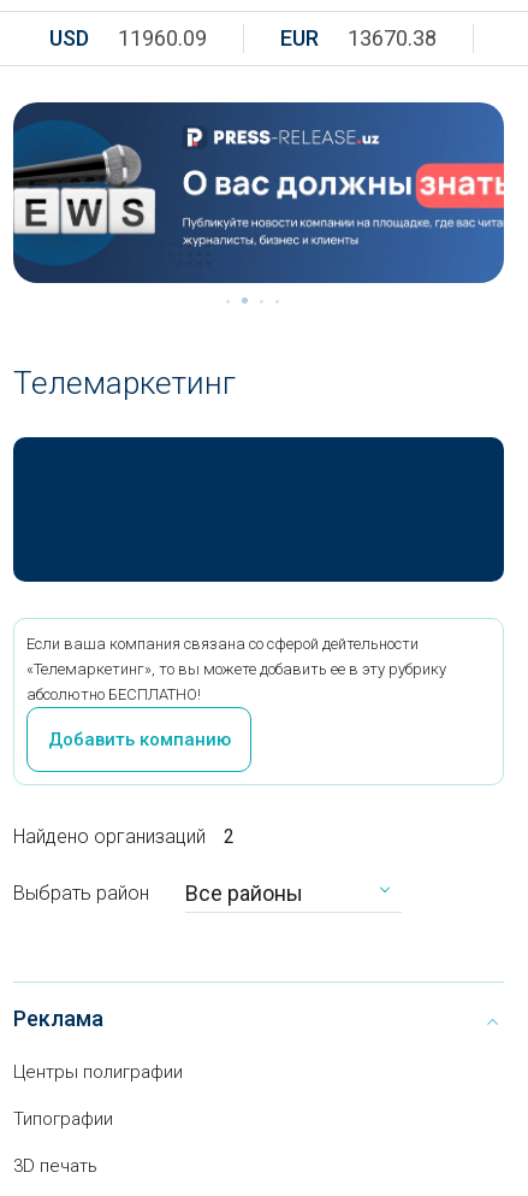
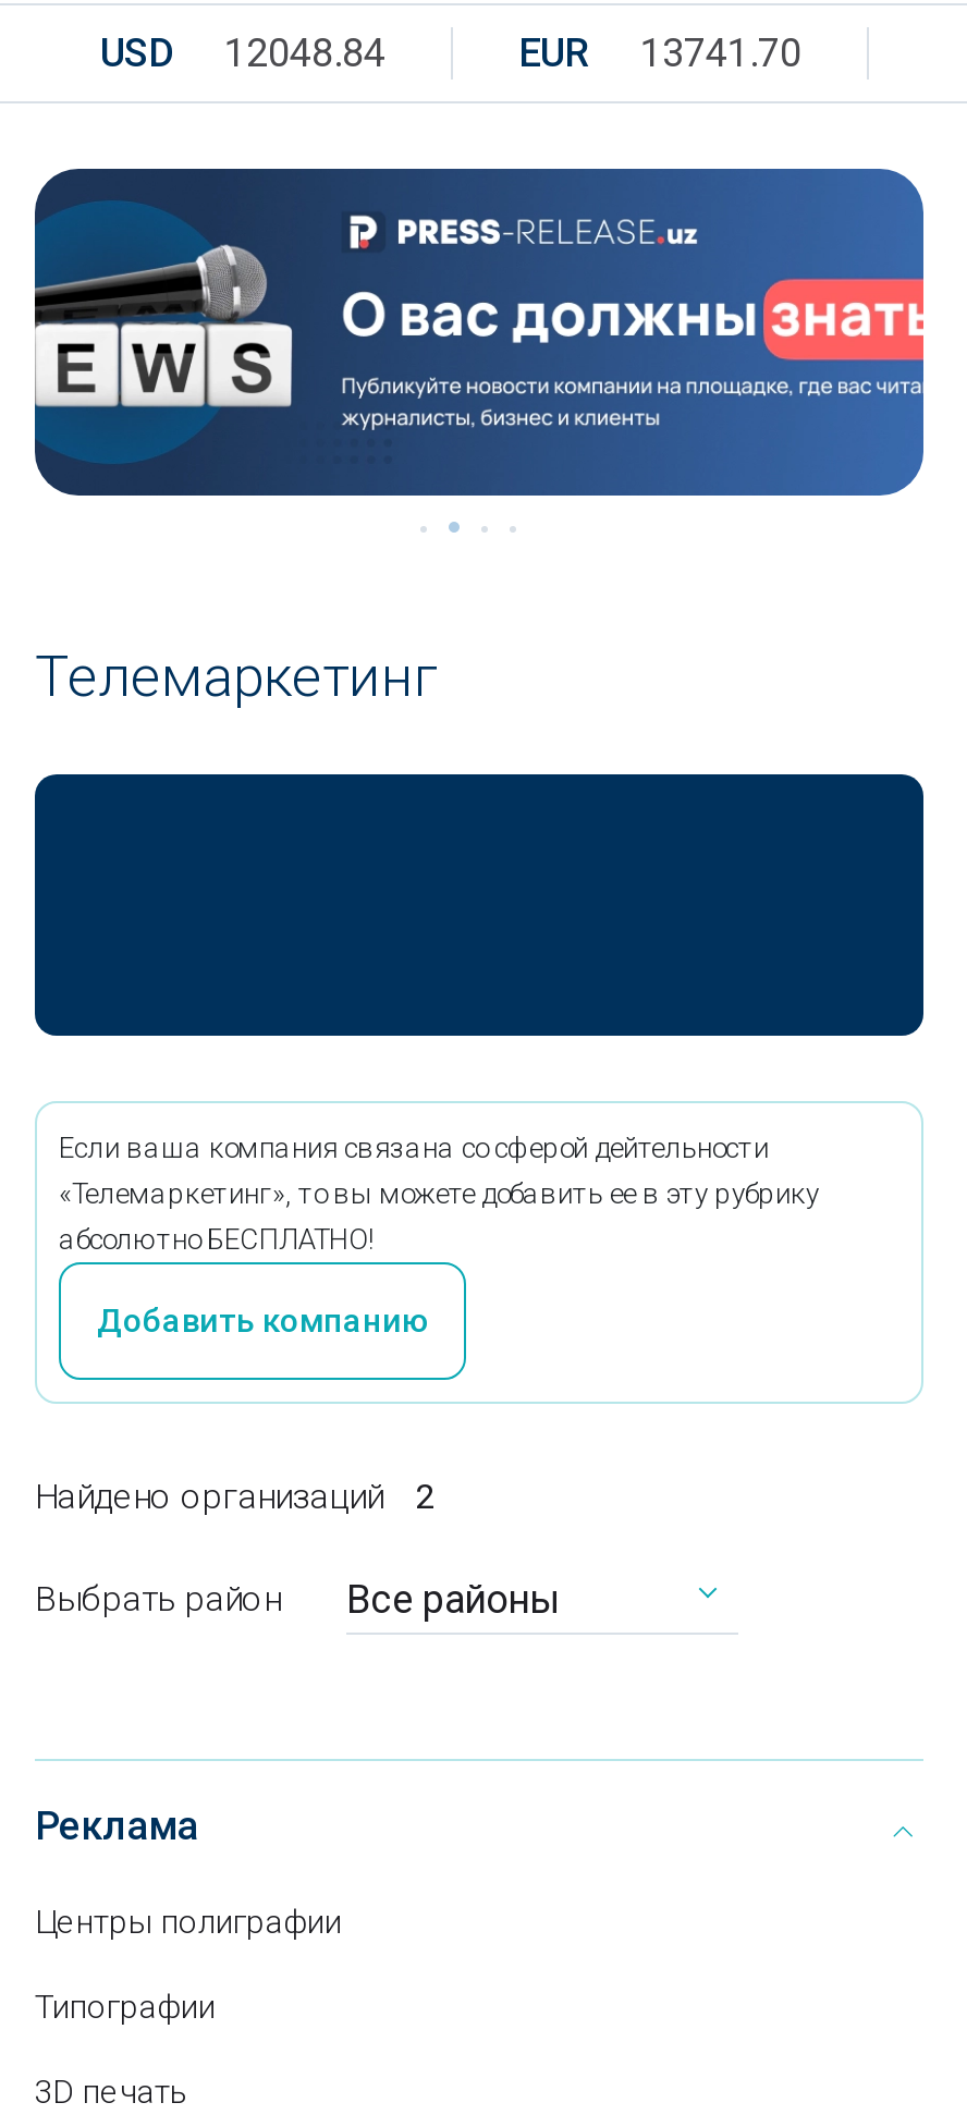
- USD 11960.09
+ USD 12048.84

- EUR 13670.38
+ EUR 13741.70
